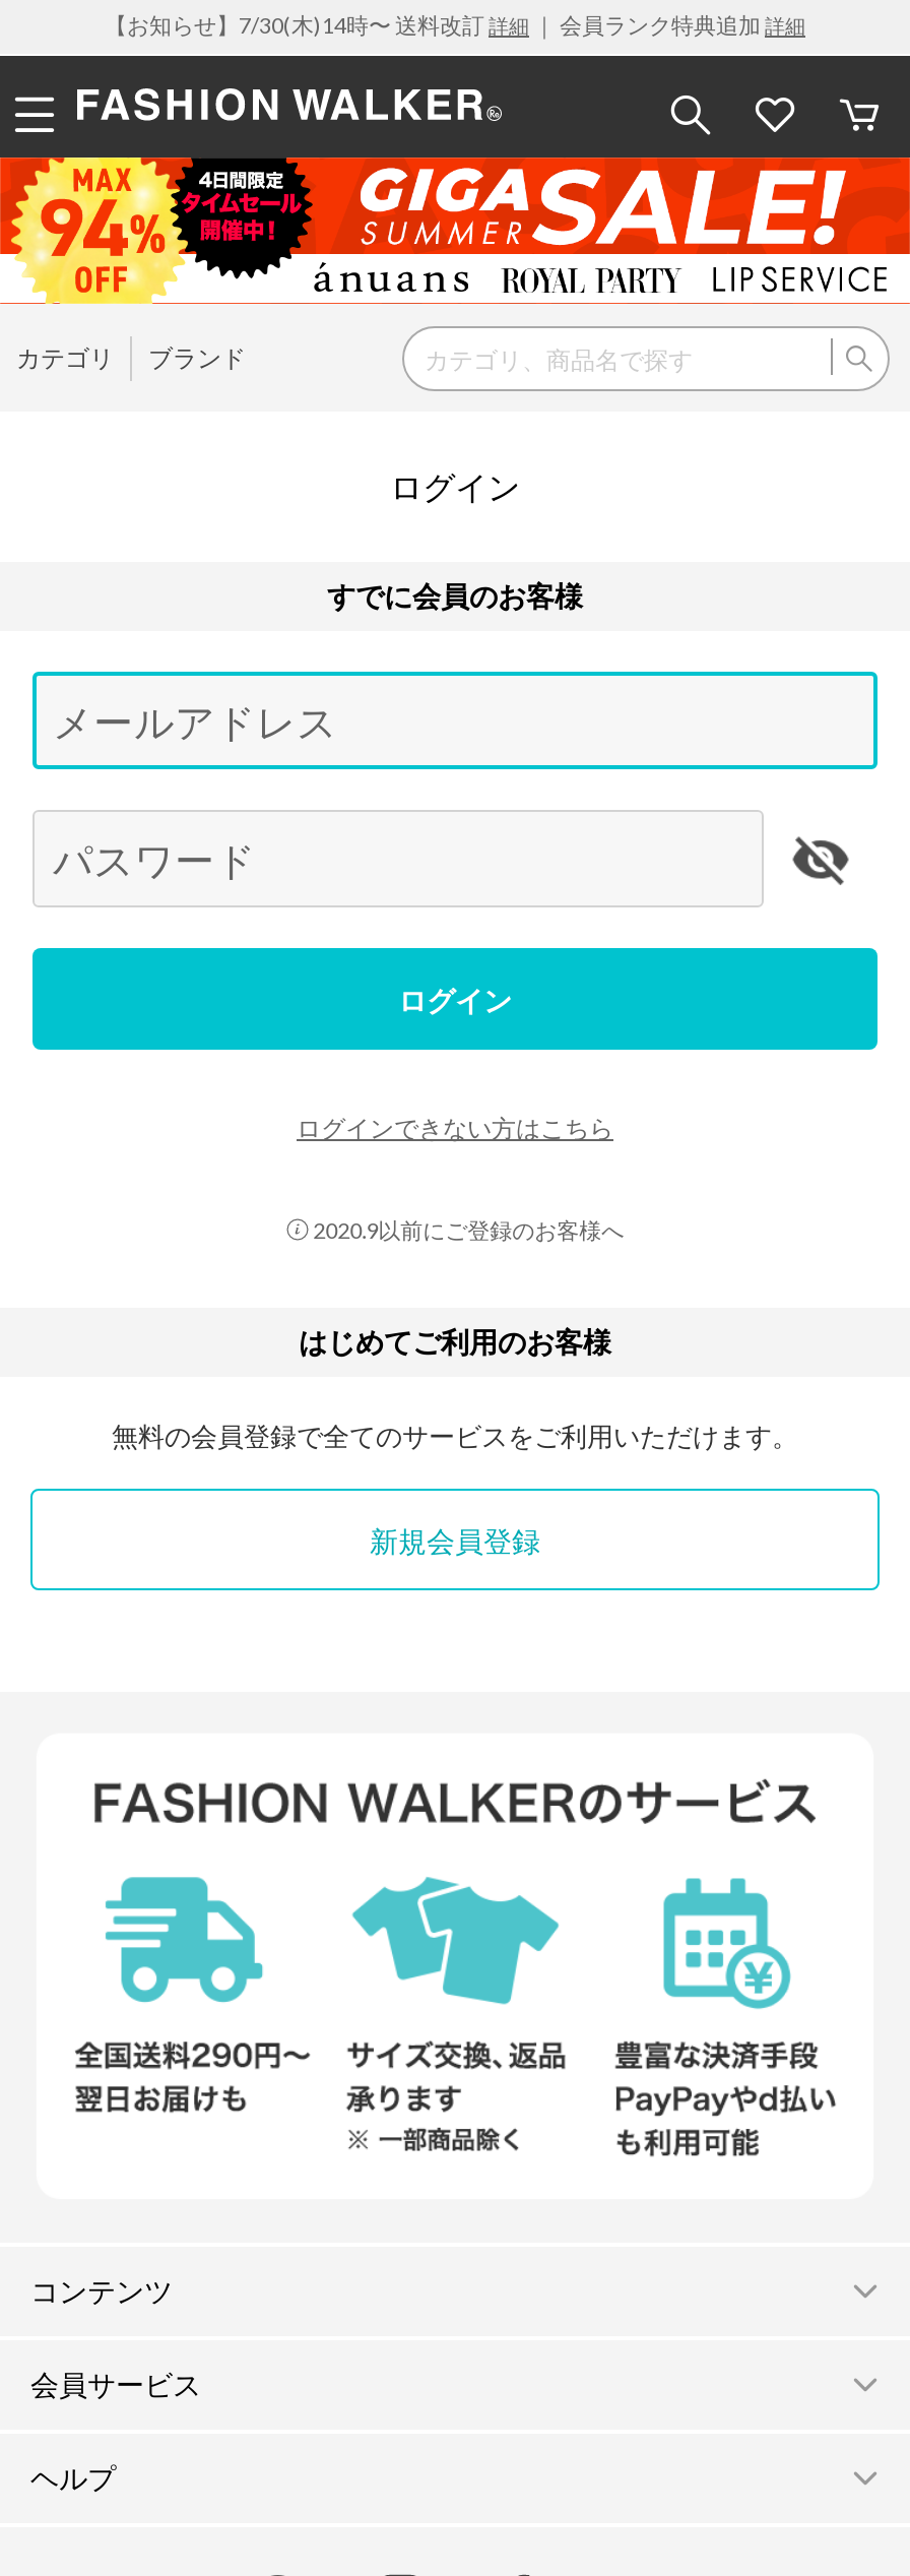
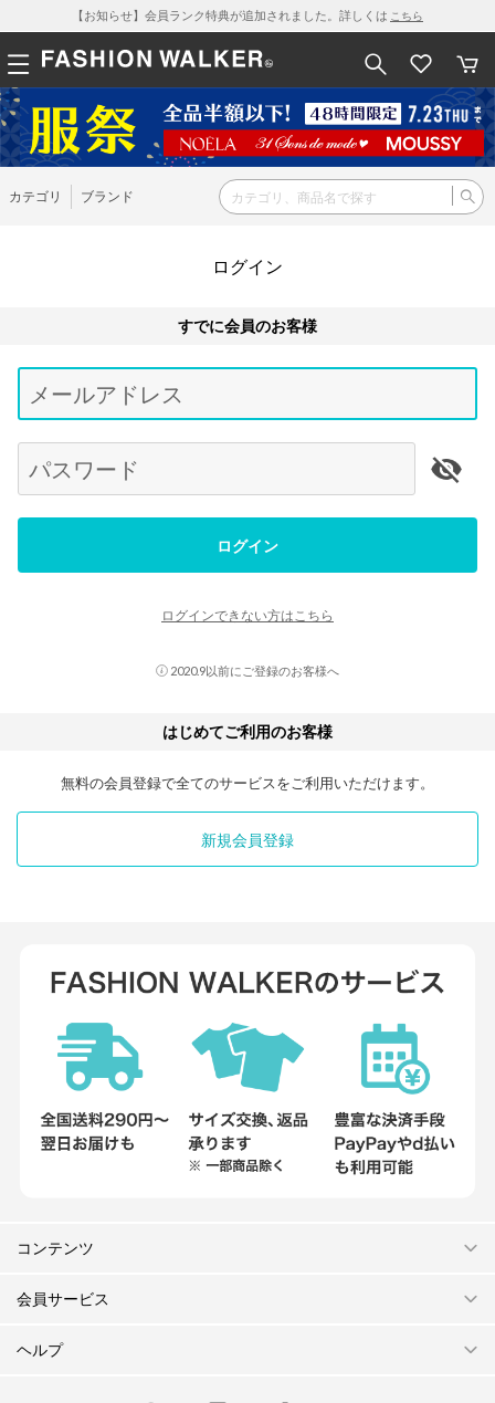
- 【お知らせ】7/30(木)14時〜 送料改訂詳細｜ 会員ランク特典追加詳細
+ 【お知らせ】会員ランク特典が追加されました。詳しくはこちら

- [image]
+ [image]
